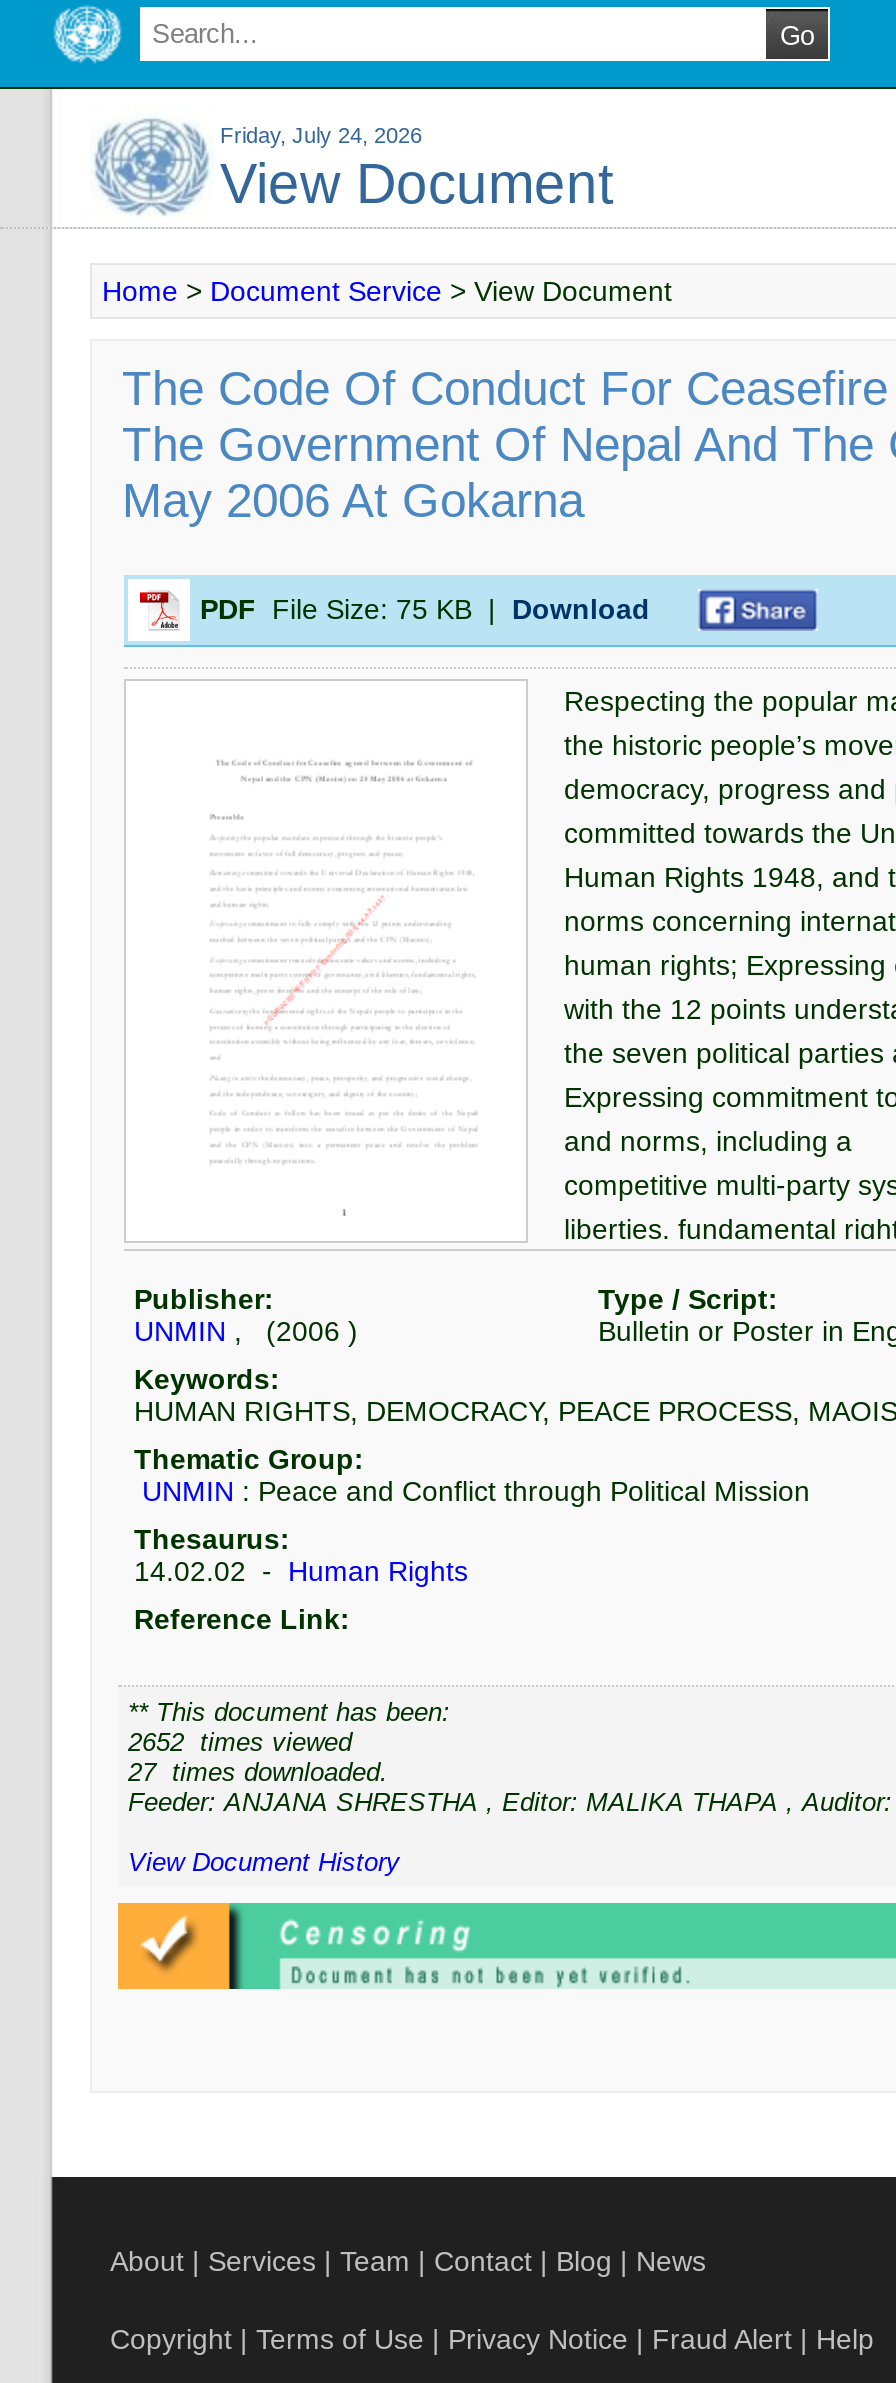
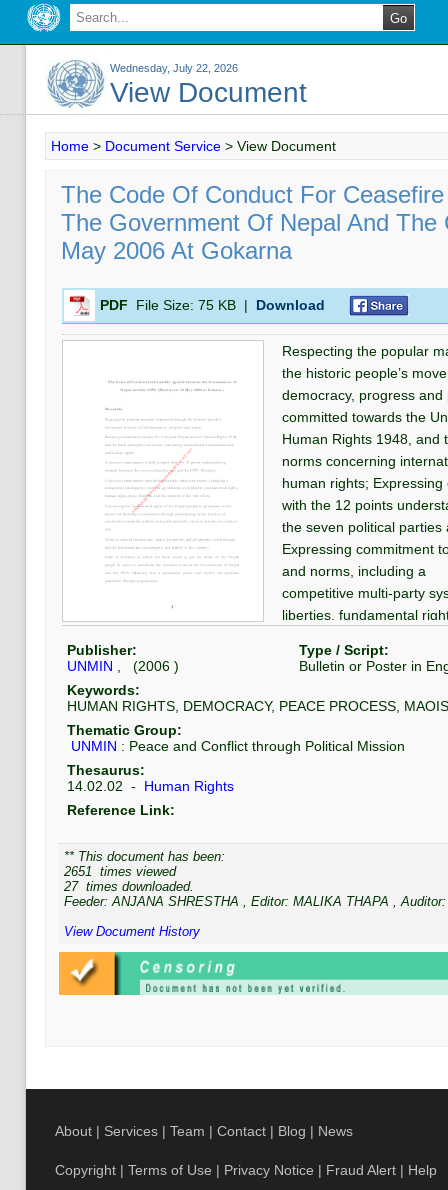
- Friday, July 24, 2026
+ Wednesday, July 22, 2026

- 2652 times viewed
+ 2651 times viewed
